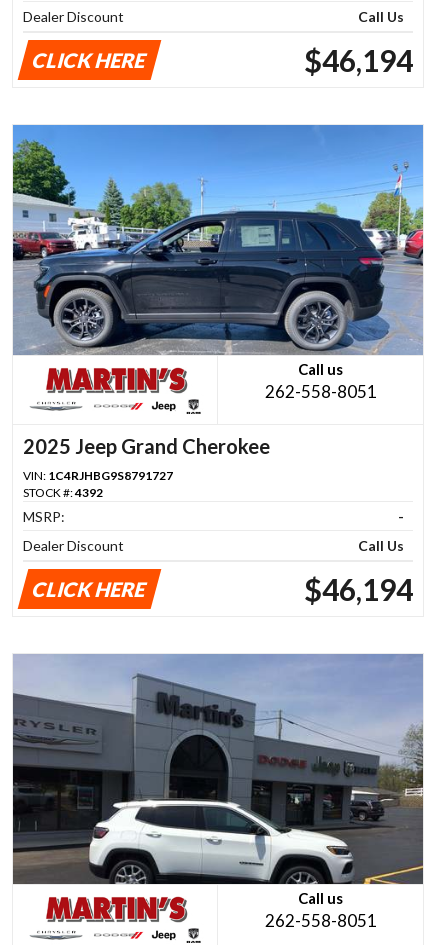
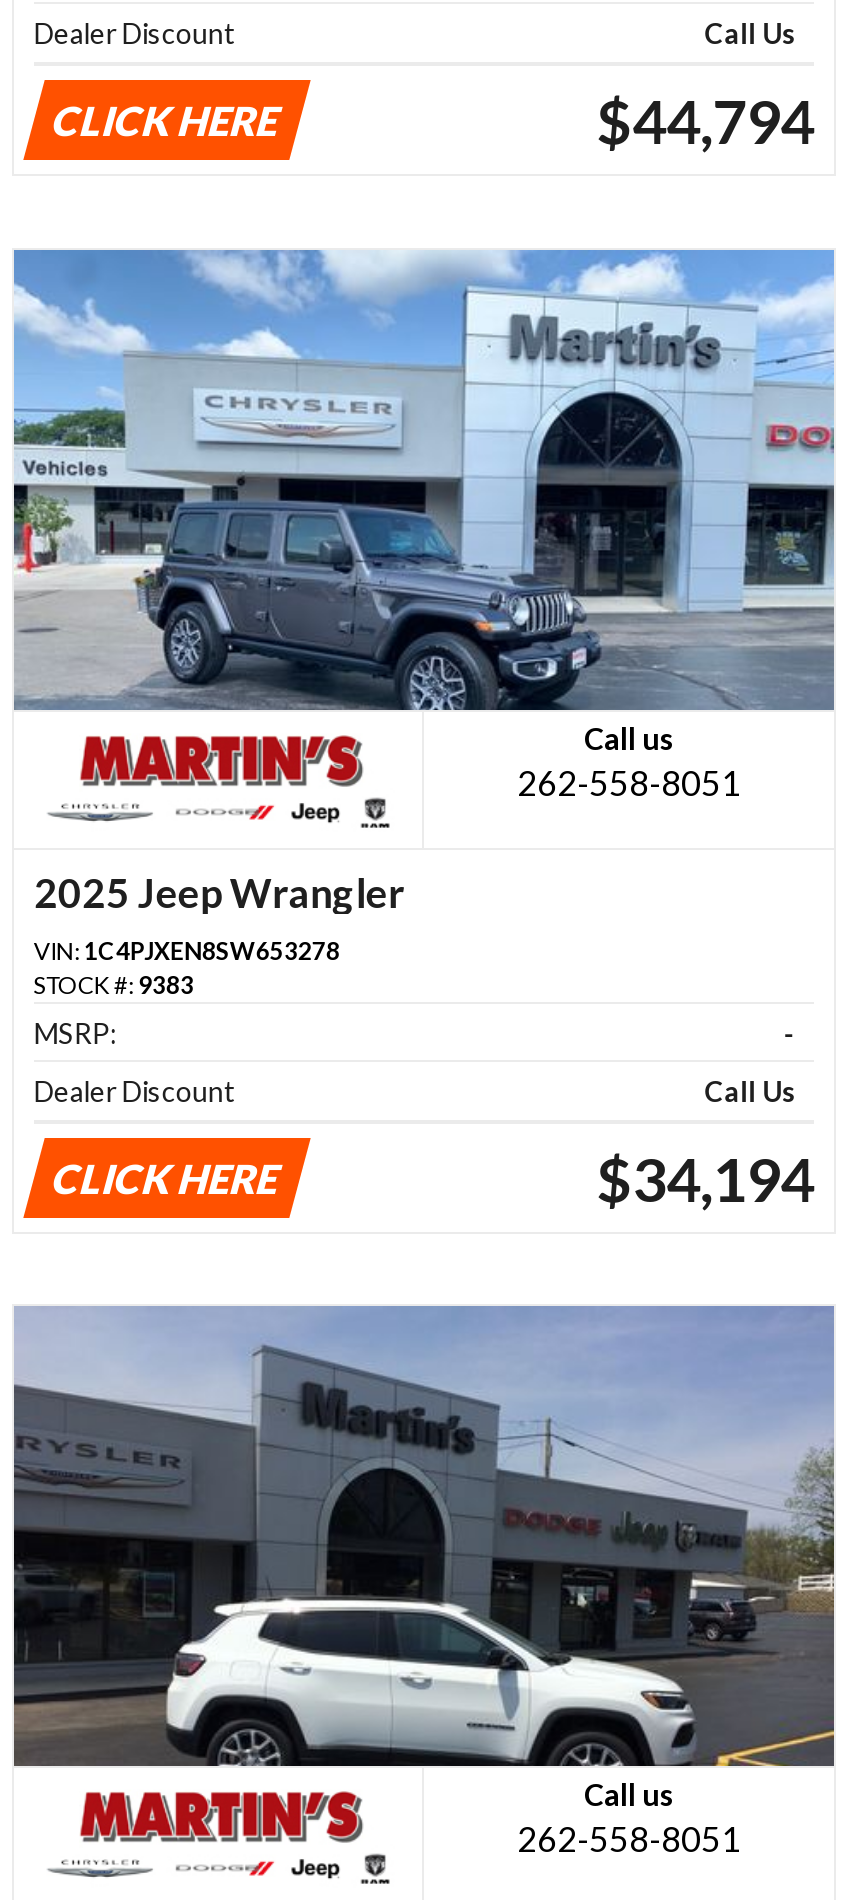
- $46,194
+ $44,794

- [image]
+ [image]

- 2025 Jeep Grand Cherokee
- VIN: 1C4RJHBG9S8791727
- STOCK #: 4392
+ 2025 Jeep Wrangler
+ VIN: 1C4PJXEN8SW653278
+ STOCK #: 9383

- $46,194
+ $34,194
